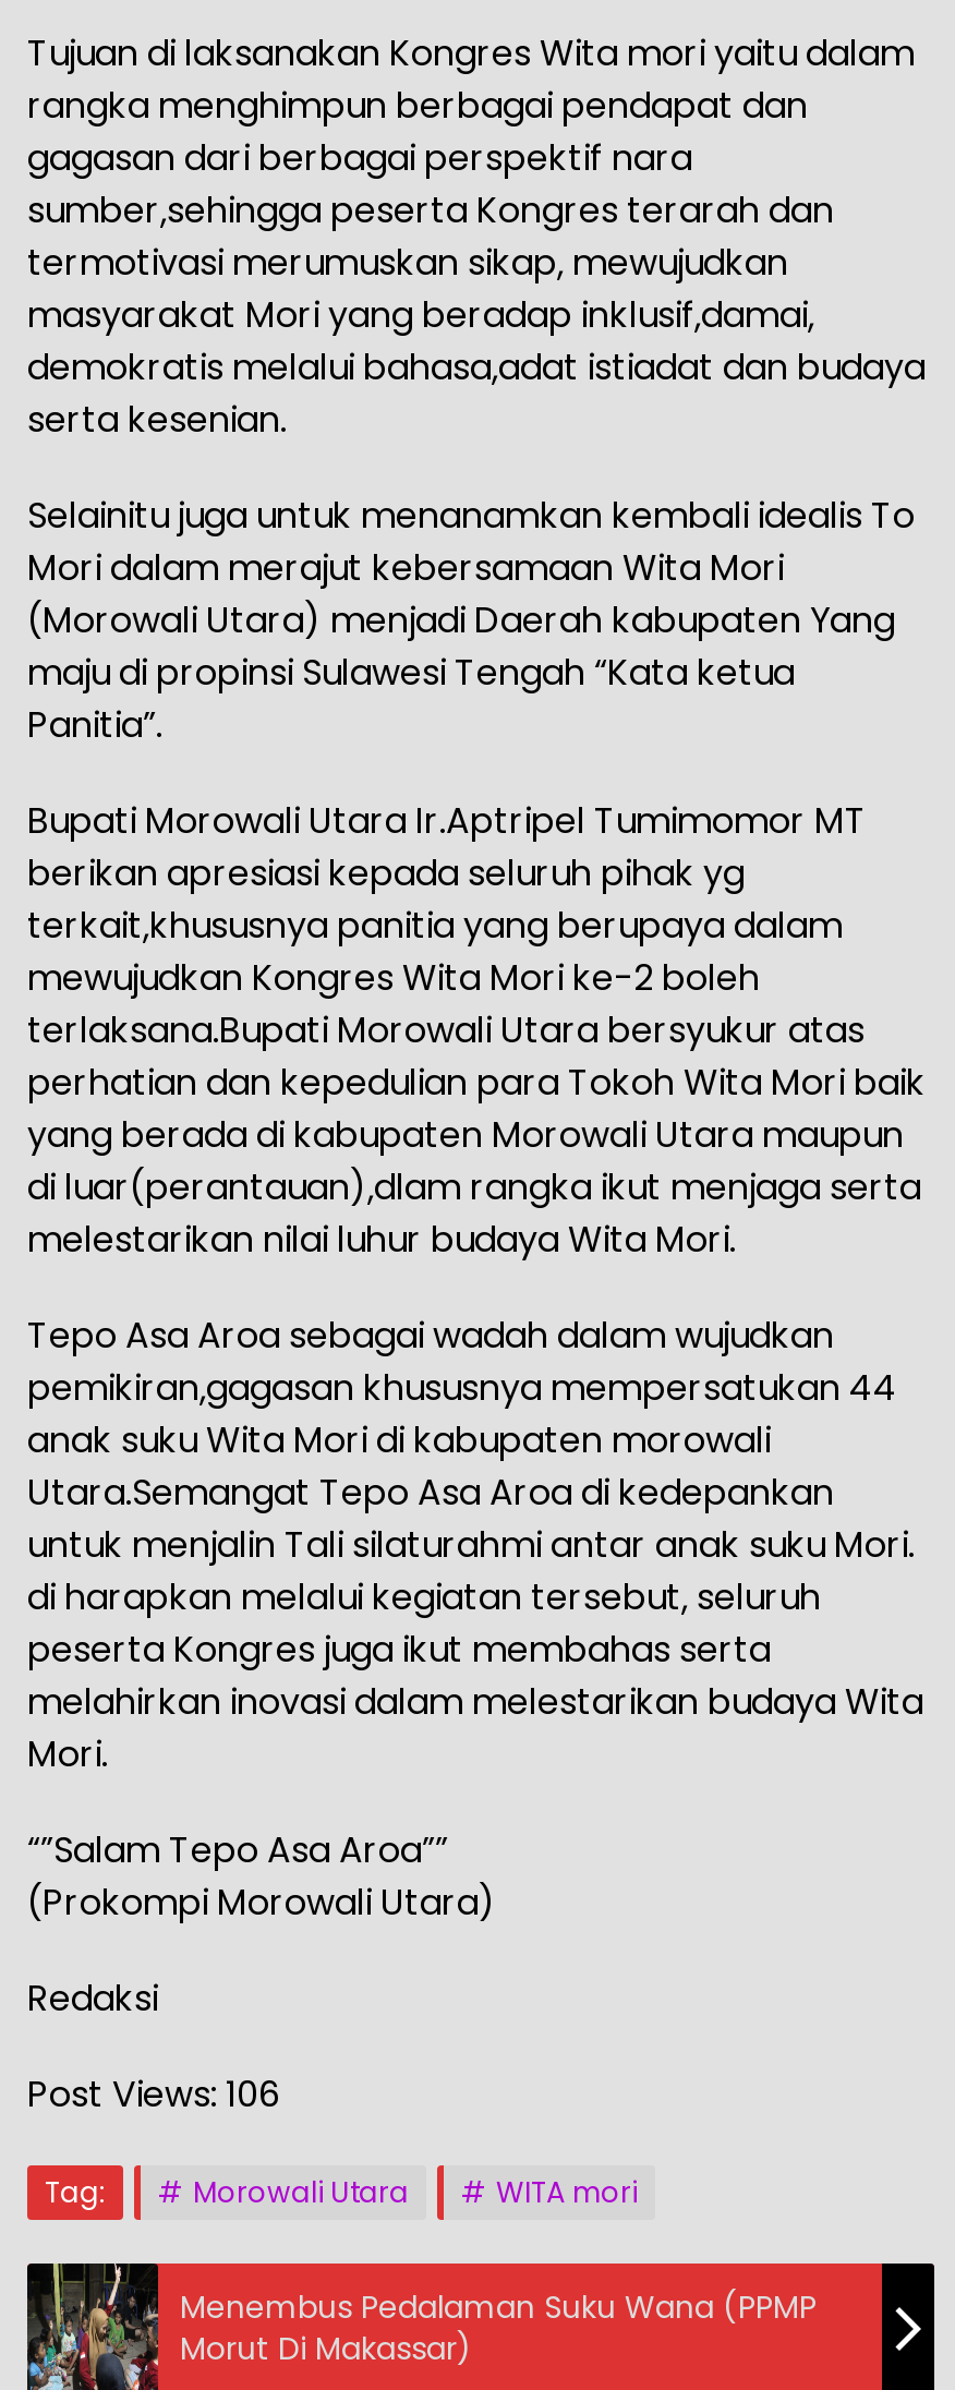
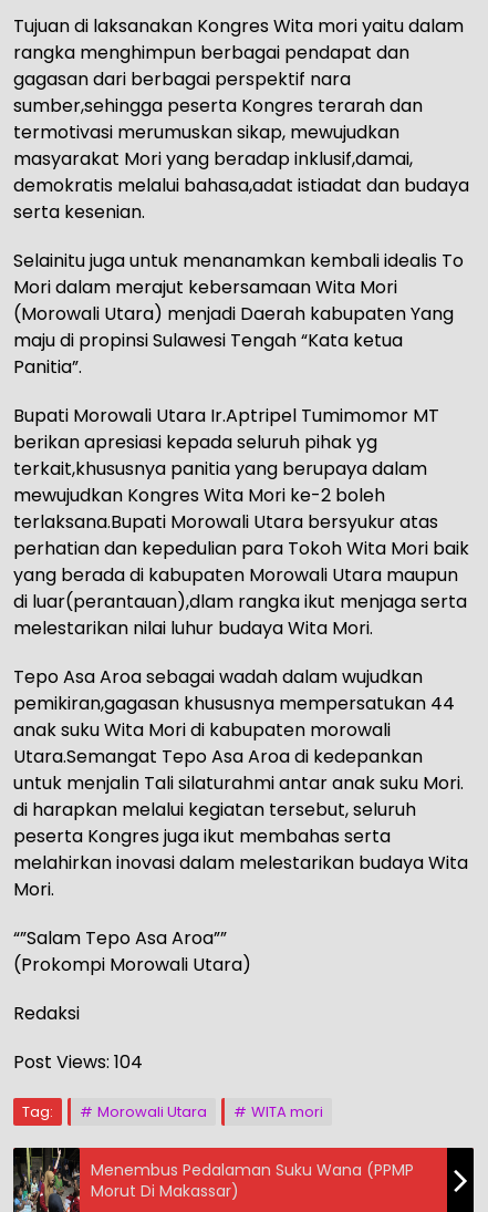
- Post Views: 106
+ Post Views: 104
